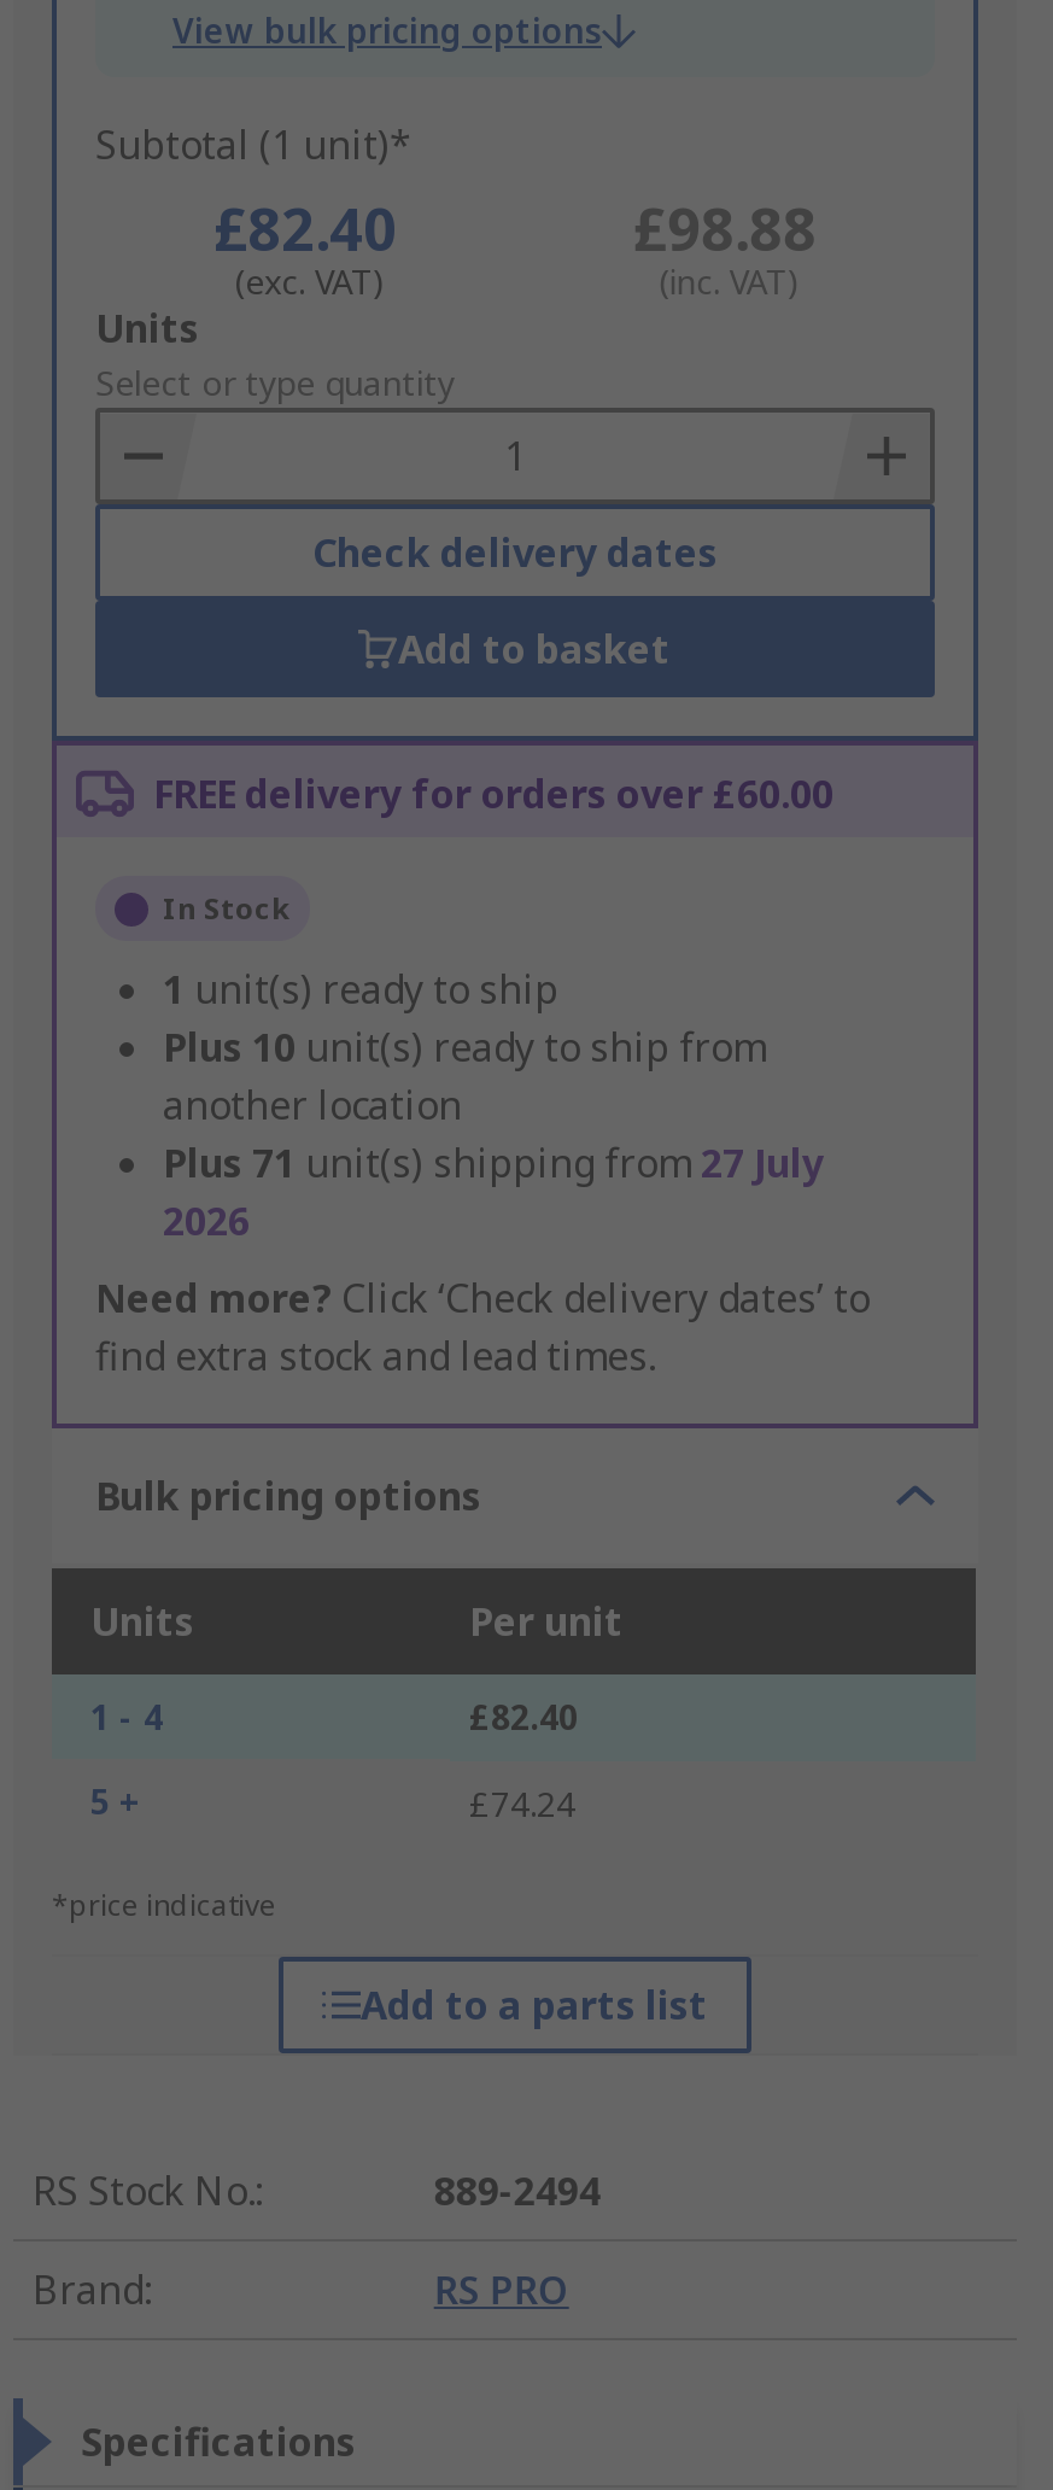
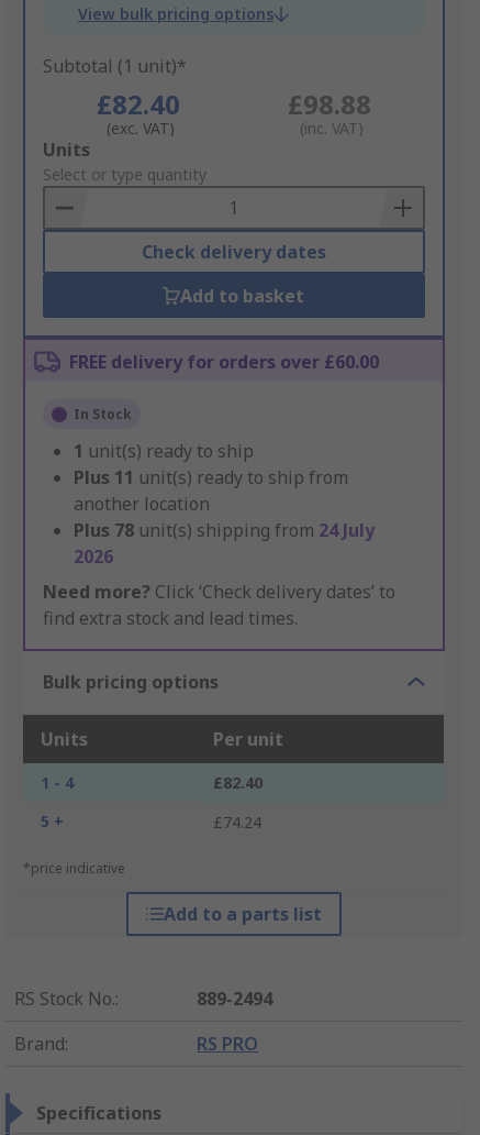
- Plus 10 unit(s) ready to ship from
+ Plus 11 unit(s) ready to ship from

- Plus 71 unit(s) shipping from 27 July
+ Plus 78 unit(s) shipping from 24 July
